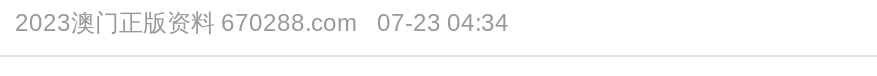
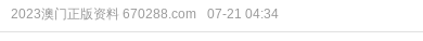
- 2023澳门正版资料 670288.com 07-23 04:34
+ 2023澳门正版资料 670288.com 07-21 04:34
